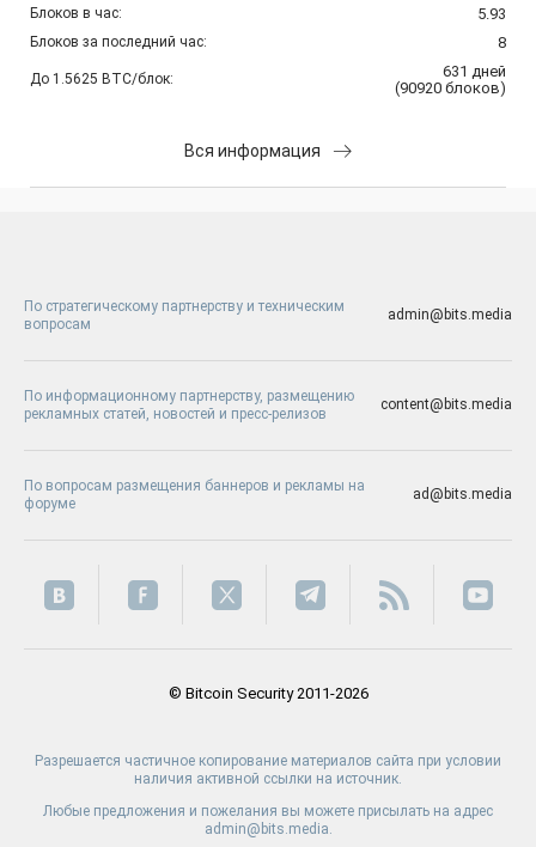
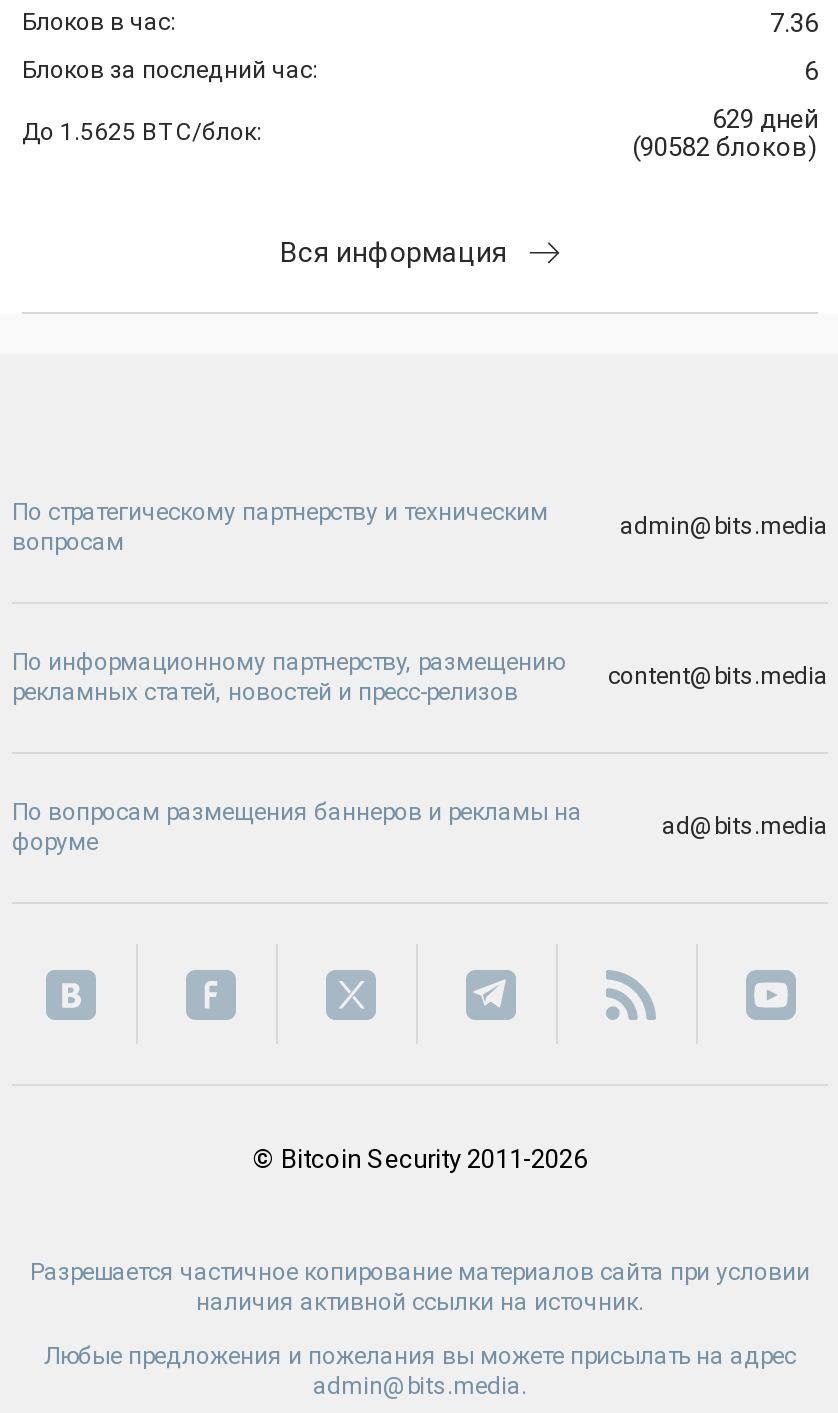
- 5.93
+ 7.36

- 8
+ 6

- 631 дней
+ 629 дней

- (90920 блоков)
+ (90582 блоков)
